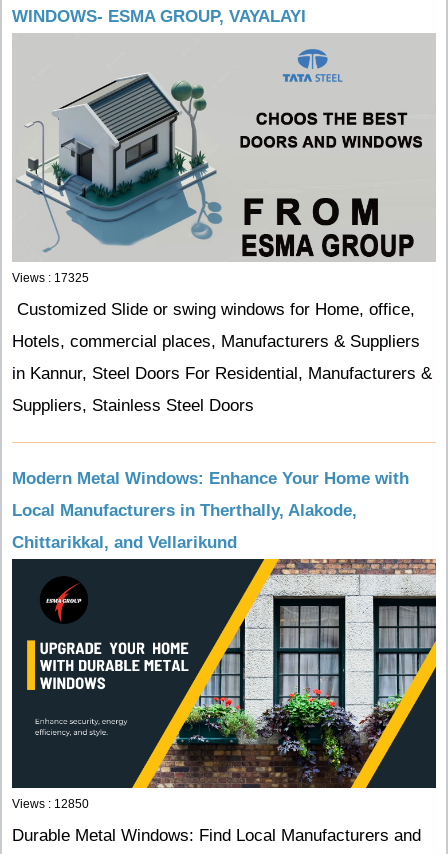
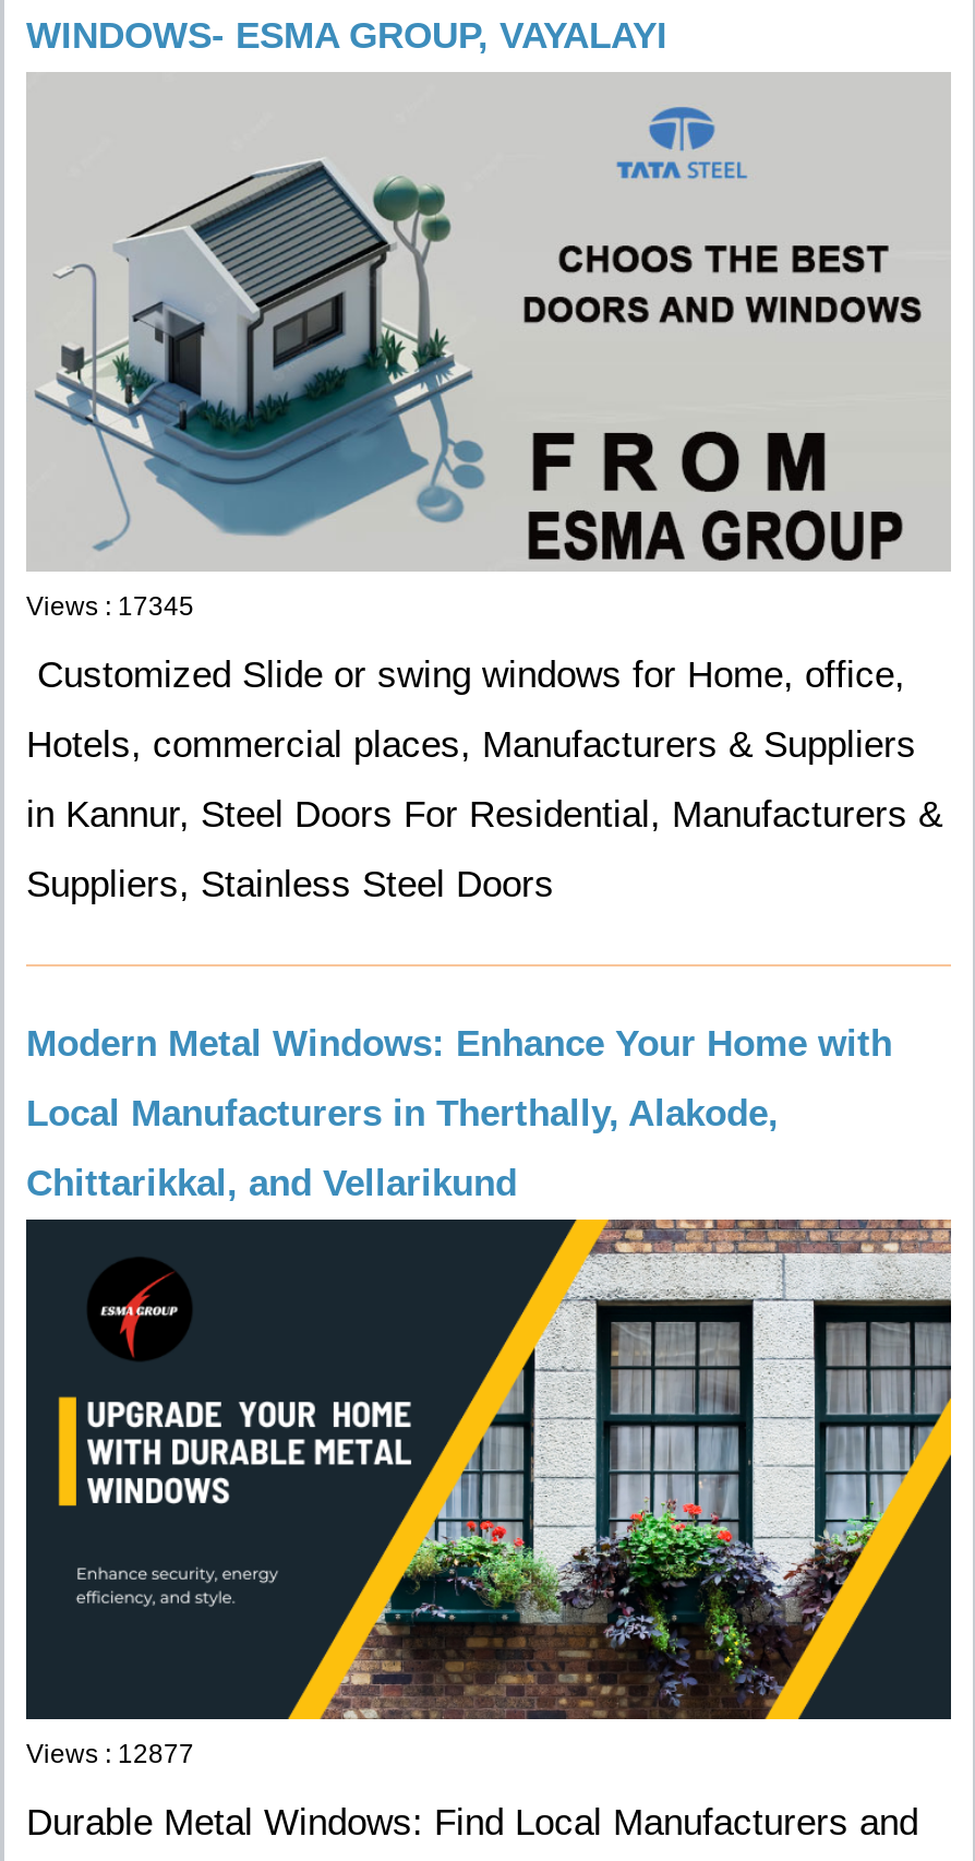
- Views : 17325
+ Views : 17345

- Views : 12850
+ Views : 12877
